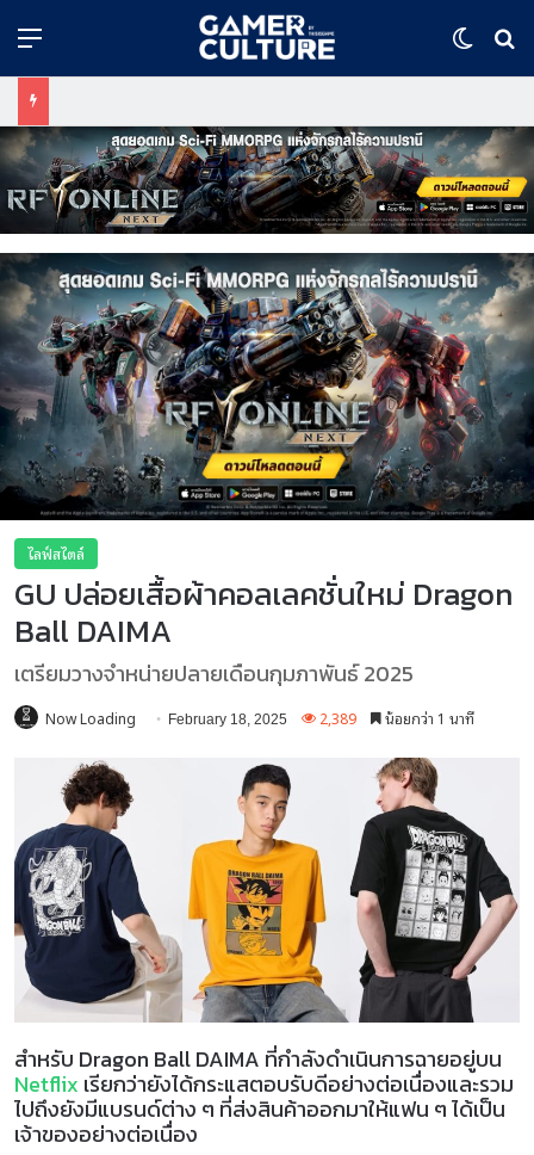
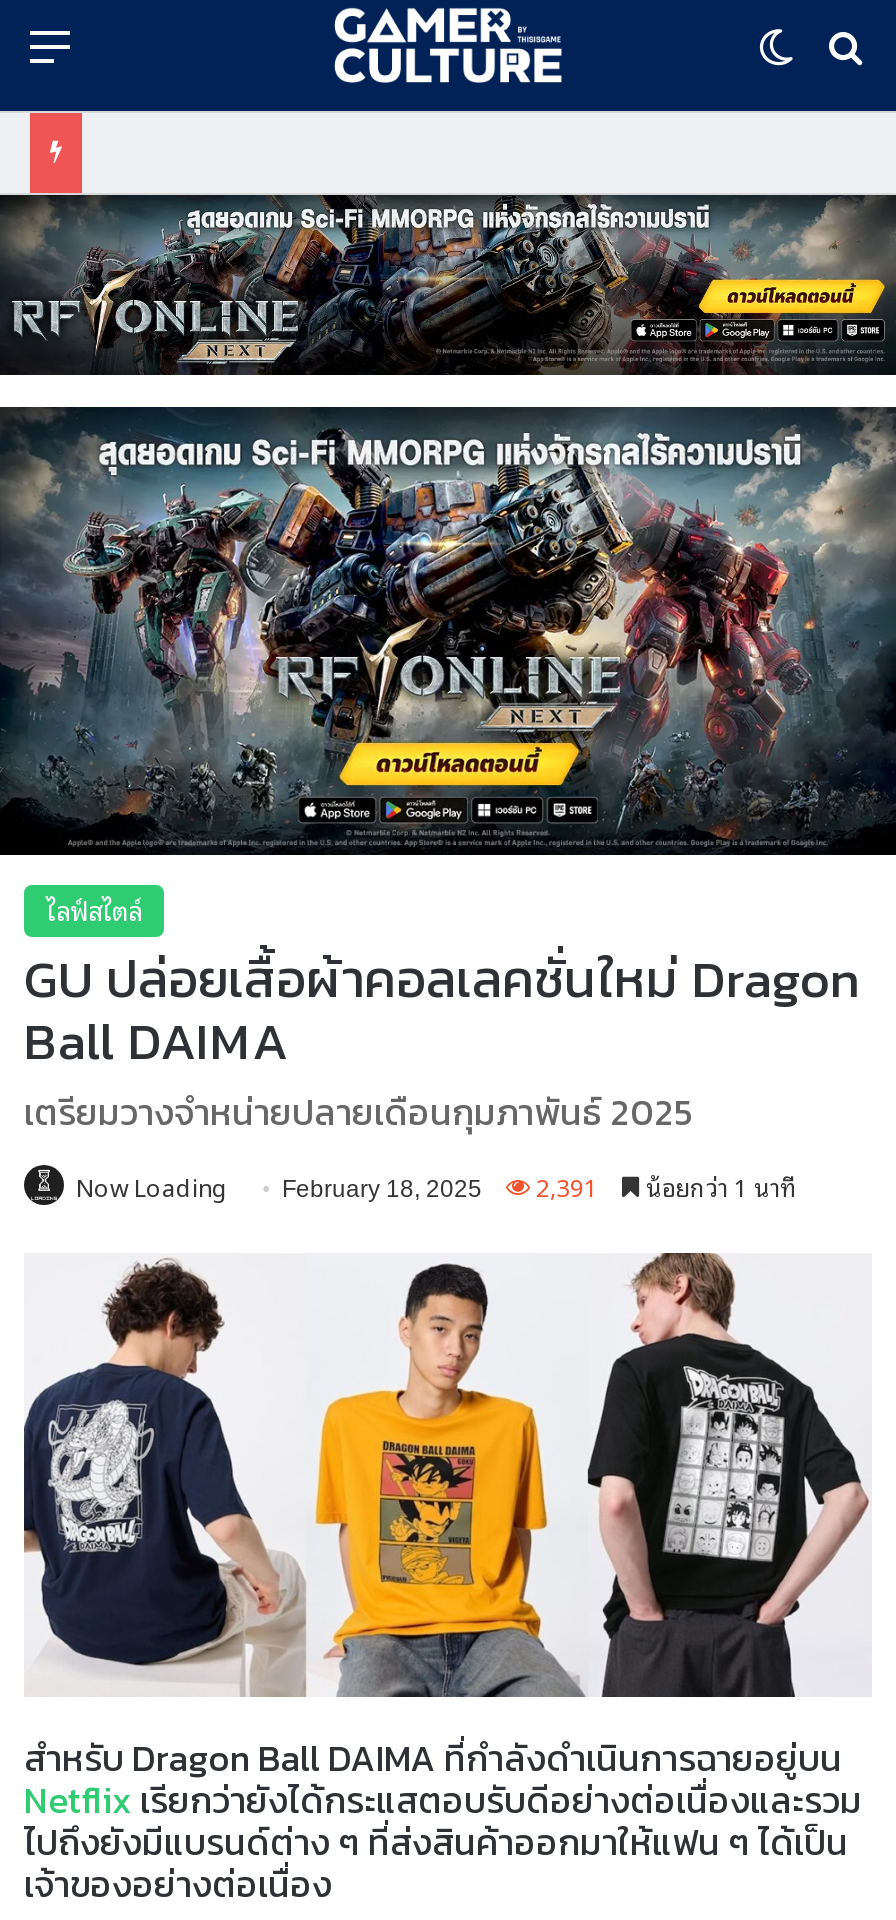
- Now Loading February 18, 2025 2,389 น้อยกว่า 1 นาที
+ Now Loading February 18, 2025 2,391 น้อยกว่า 1 นาที
